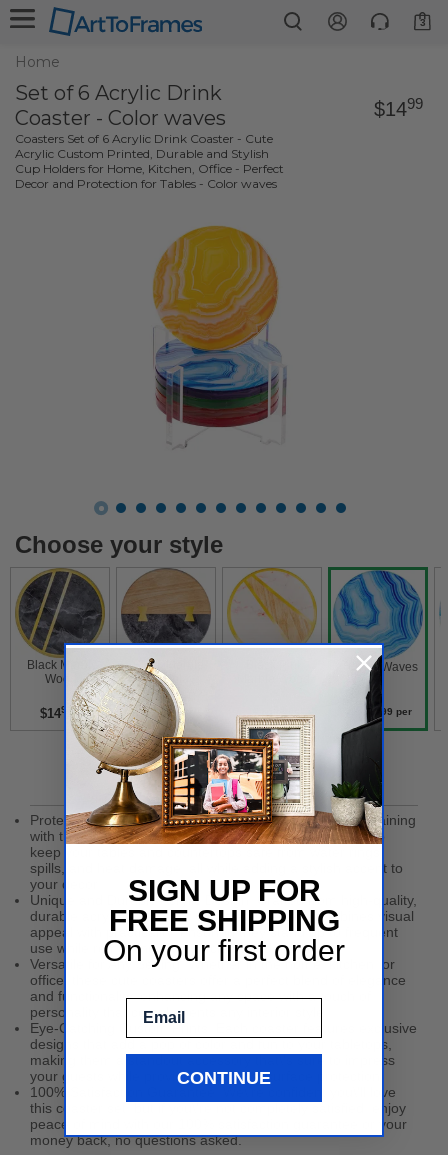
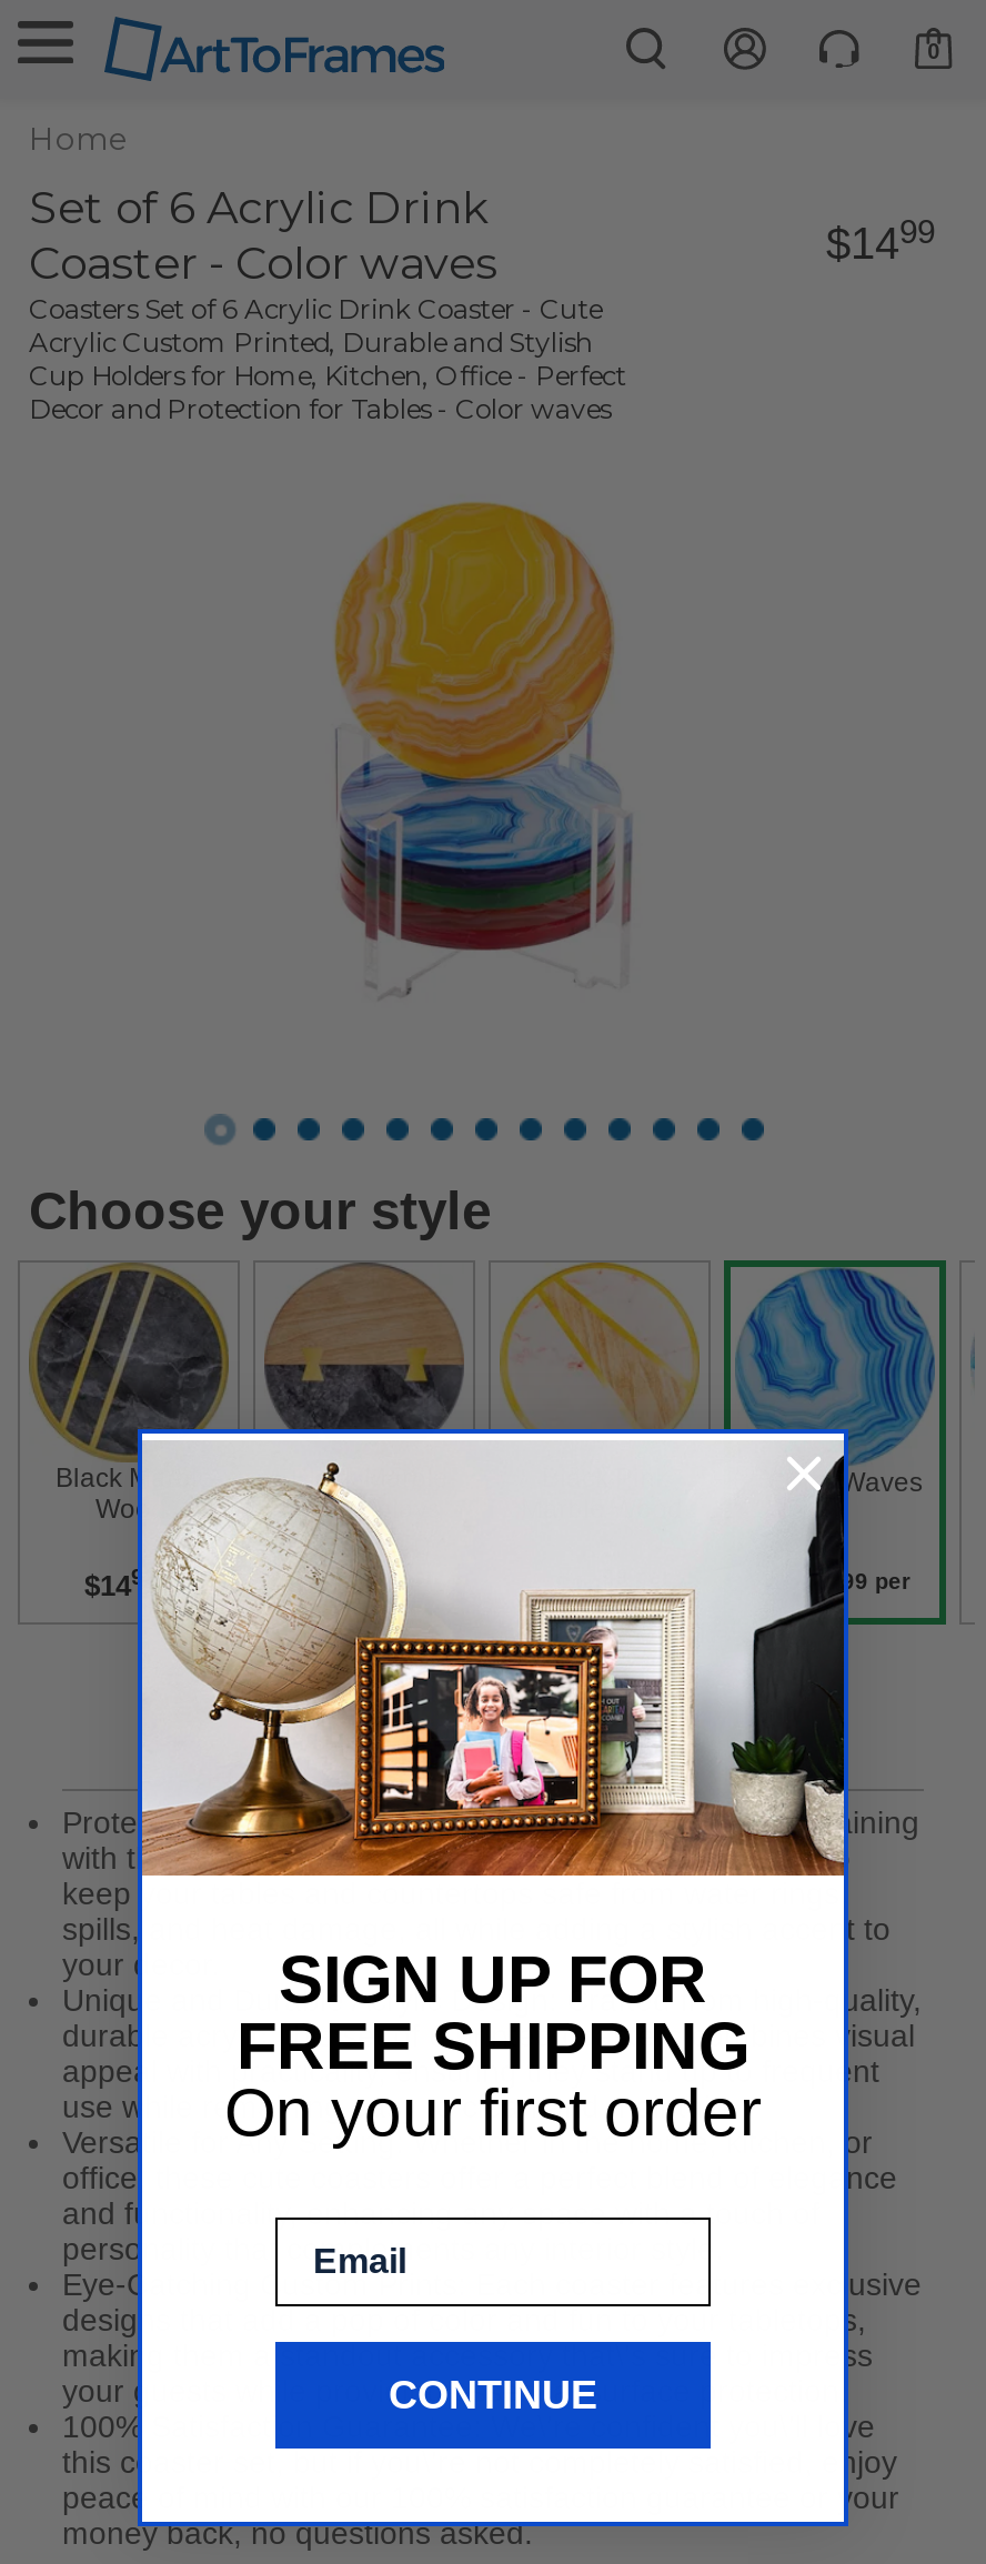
- 3
+ 0
